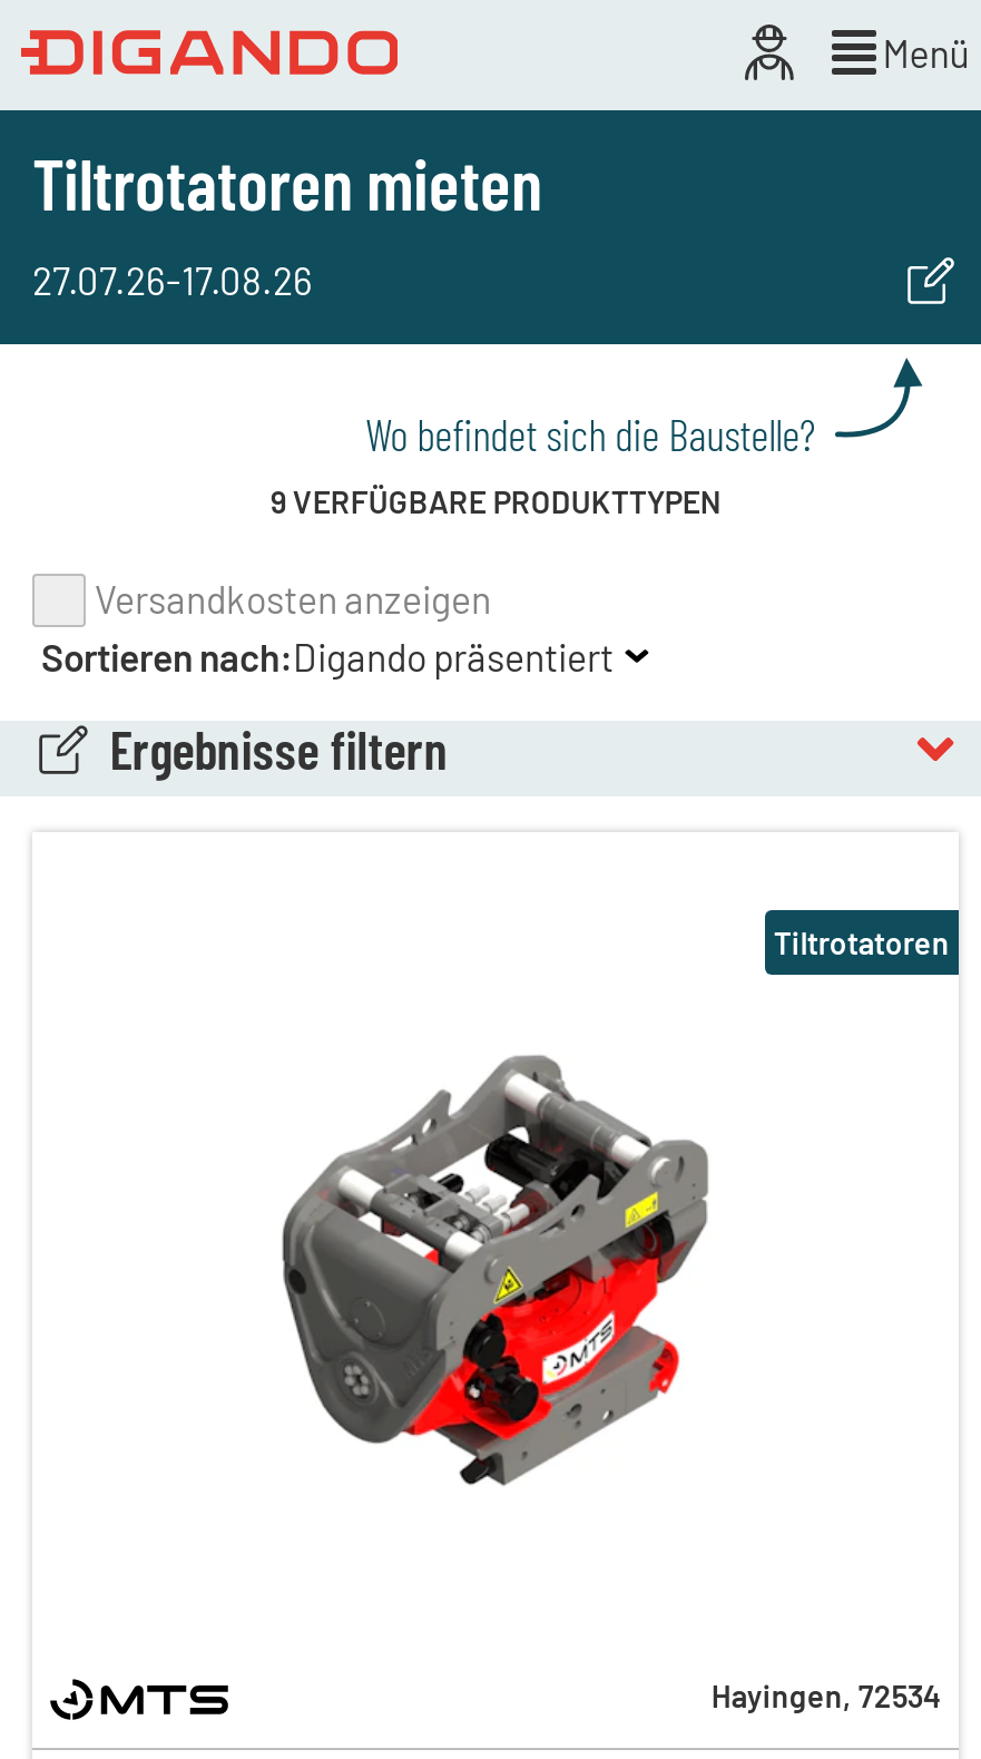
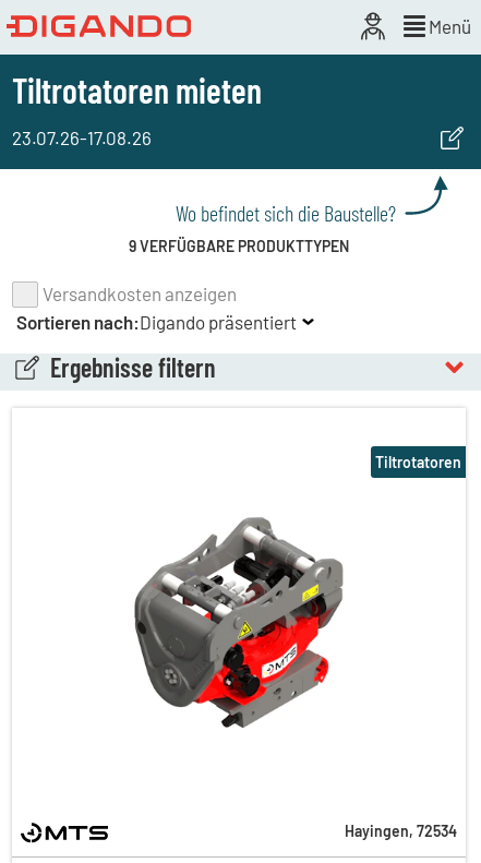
- 27.07.26-17.08.26
+ 23.07.26-17.08.26
